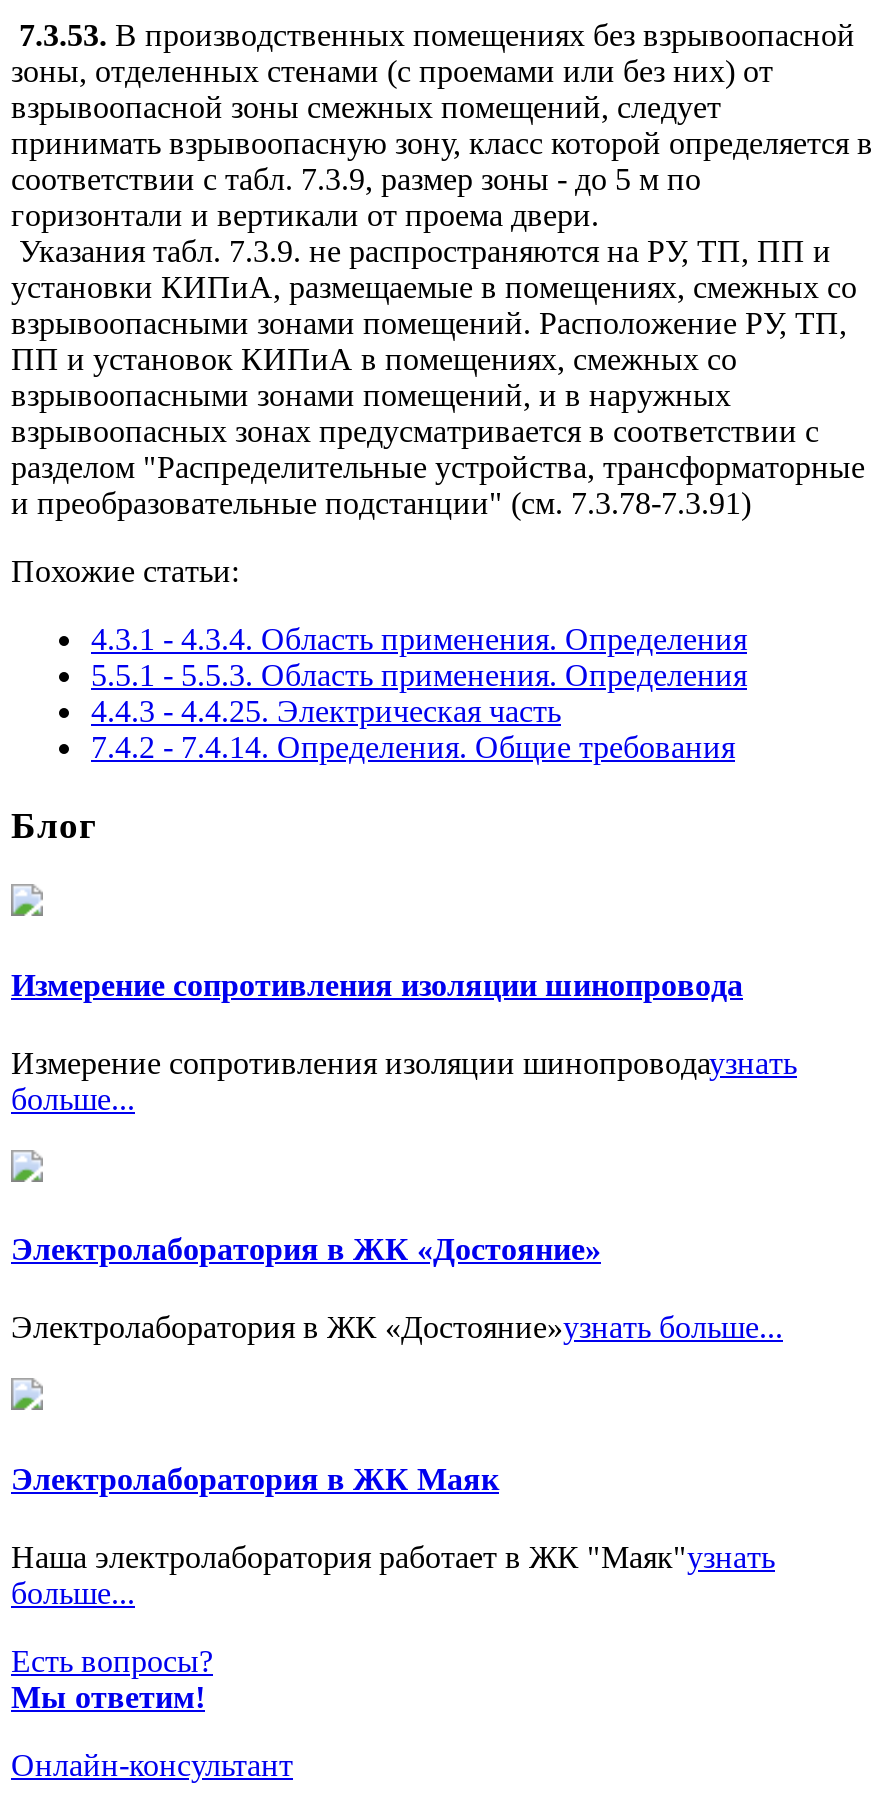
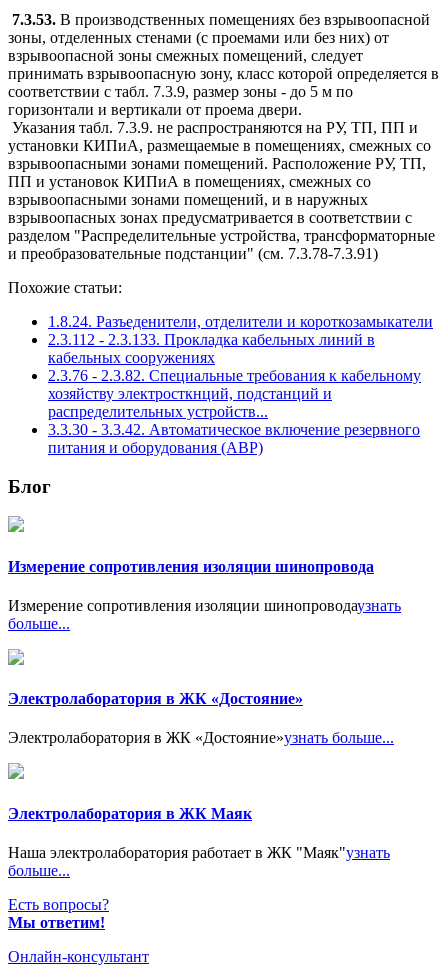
- 4.3.1 - 4.3.4. Область применения. Определения
- 5.5.1 - 5.5.3. Область применения. Определения
- 4.4.3 - 4.4.25. Электрическая часть
- 7.4.2 - 7.4.14. Определения. Общие требования
+ 1.8.24. Разъеденители, отделители и короткозамыкатели
+ 2.3.112 - 2.3.133. Прокладка кабельных линий в
+ кабельных сооружениях
+ 2.3.76 - 2.3.82. Специальные требования к кабельному
+ хозяйству электросткнций, подстанций и
+ распределительных устройств...
+ 3.3.30 - 3.3.42. Автоматическое включение резервного
+ питания и оборудования (АВР)
